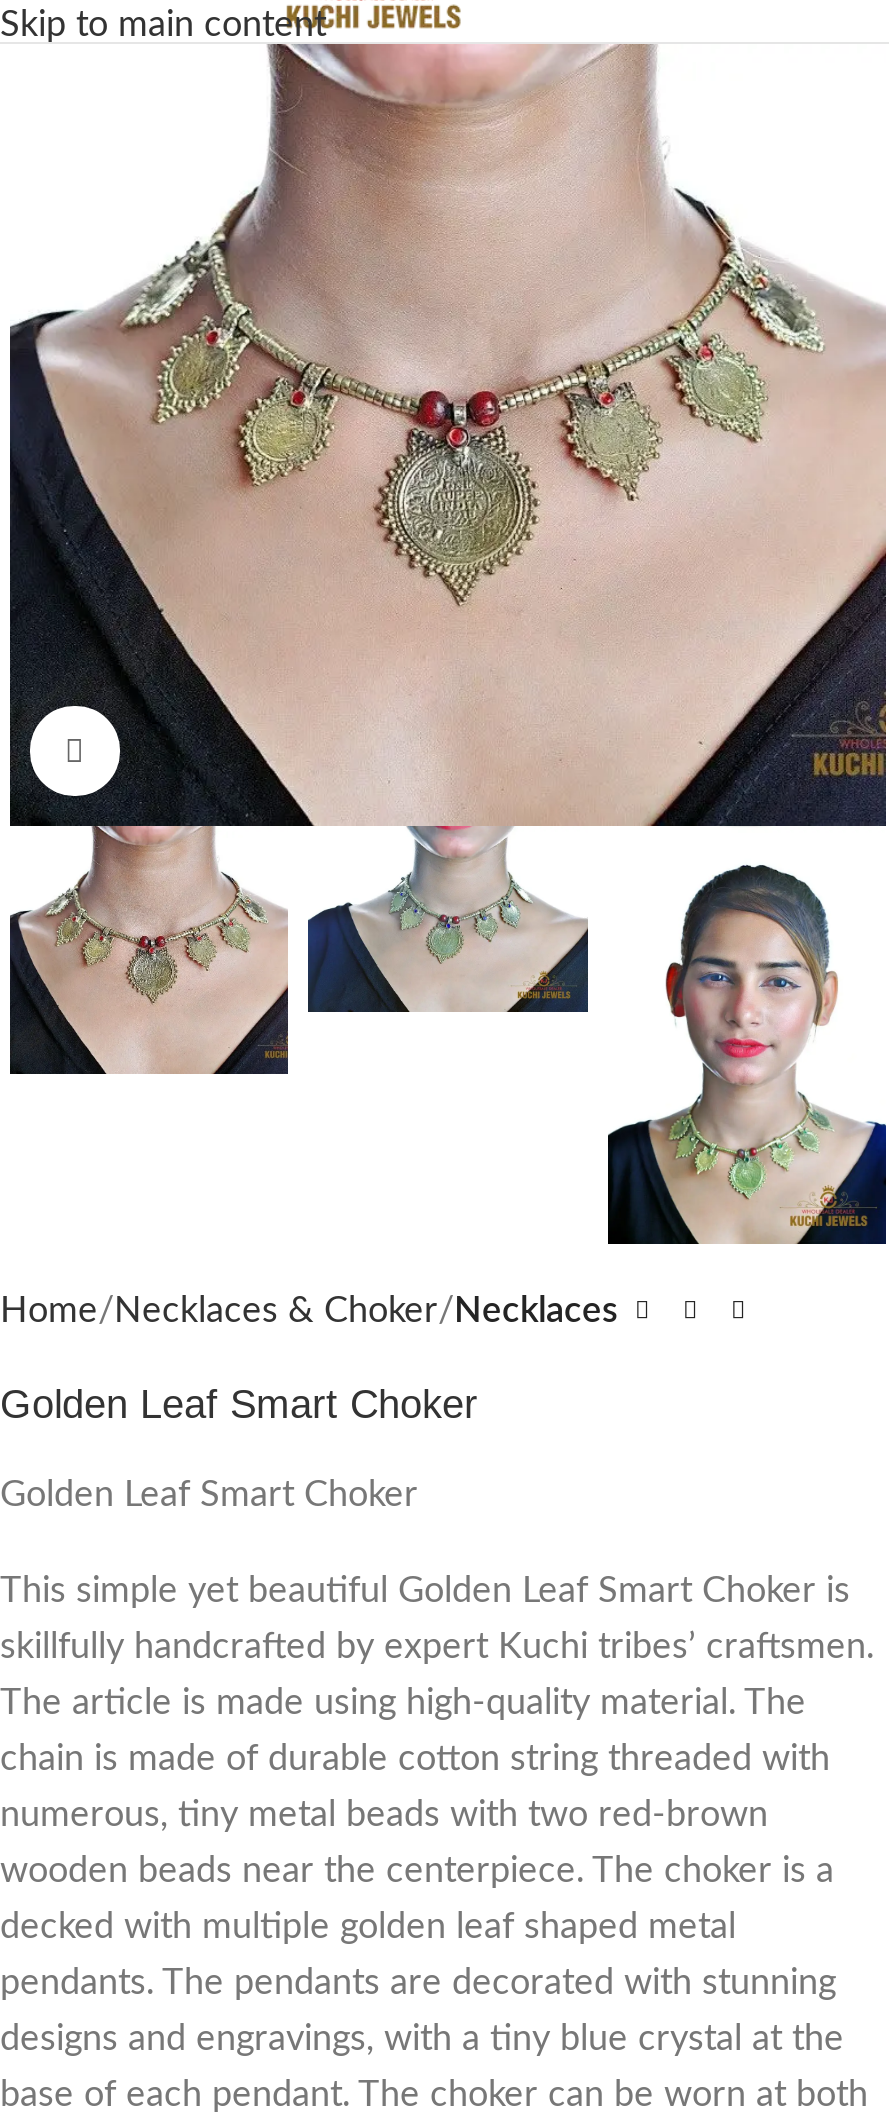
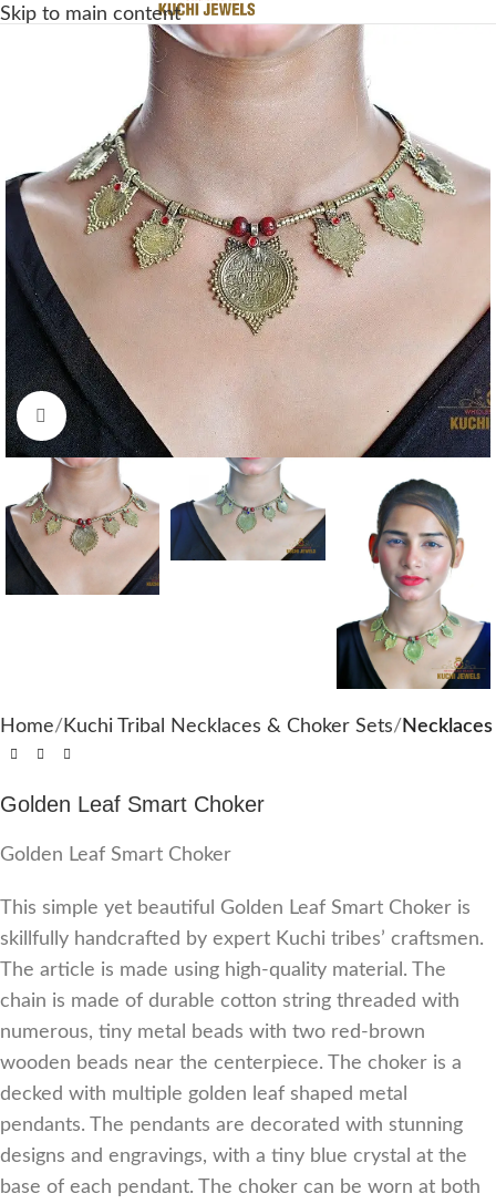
- Home Necklaces & Choker Necklaces
+ Home Kuchi Tribal Necklaces & Choker Sets Necklaces
